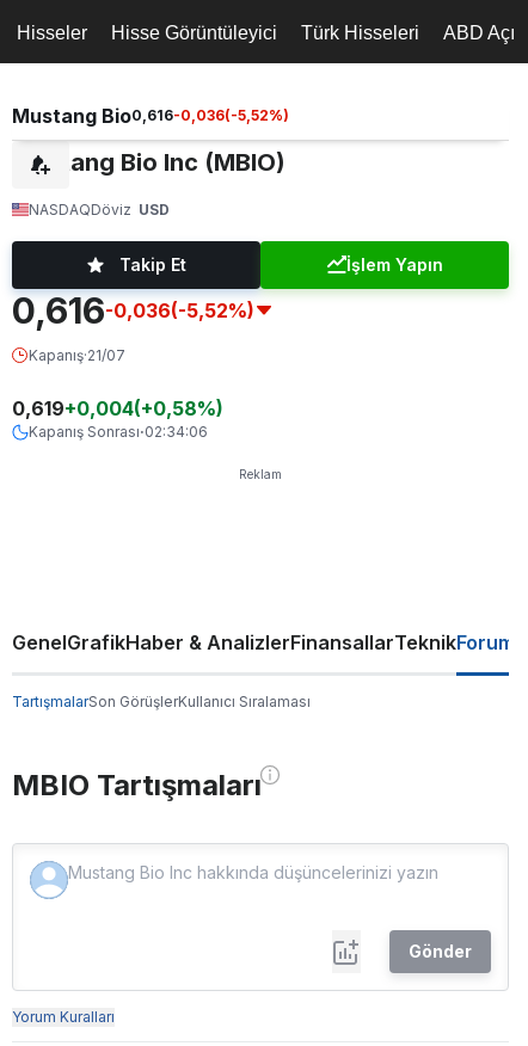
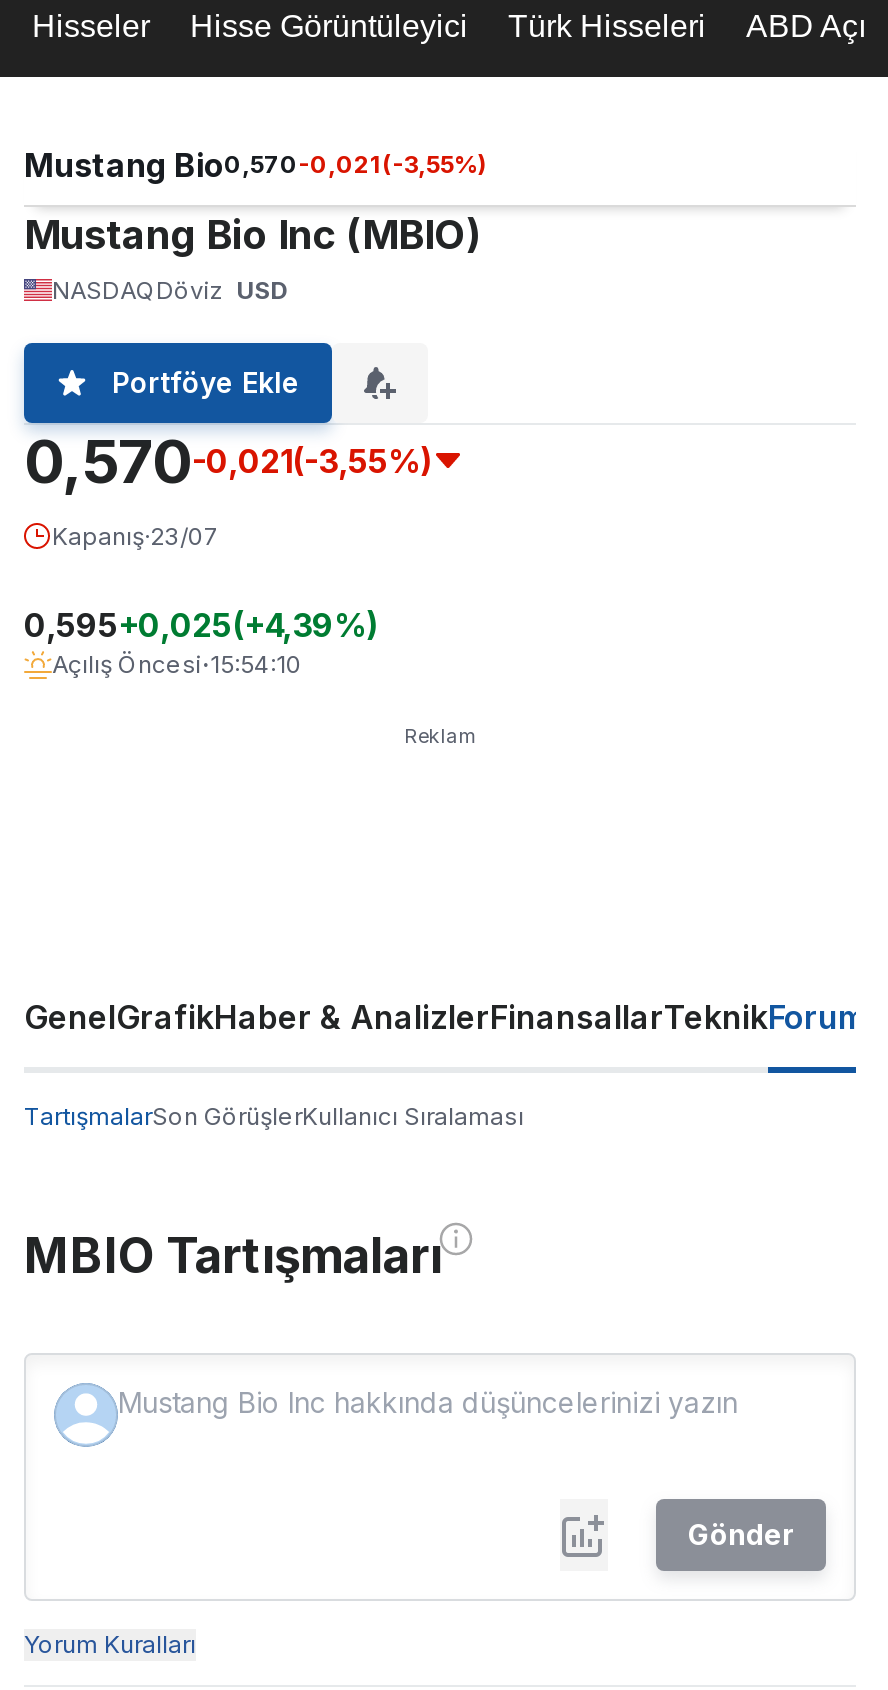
- Mustang Bio0,616-0,036(-5,52%)
+ Mustang Bio0,570-0,021(-3,55%)

- Takip Et
- İşlem Yapın
- 0,616-0,036(-5,52%)
- Kapanış·21/07
+ Portföye Ekle
+ 0,570-0,021(-3,55%)
+ Kapanış·23/07

- 0,619+0,004(+0,58%)
- ·02:34:06
+ 0,595+0,025(+4,39%)
+ ·15:54:10

- Kapanış Sonrası
+ Açılış Öncesi
